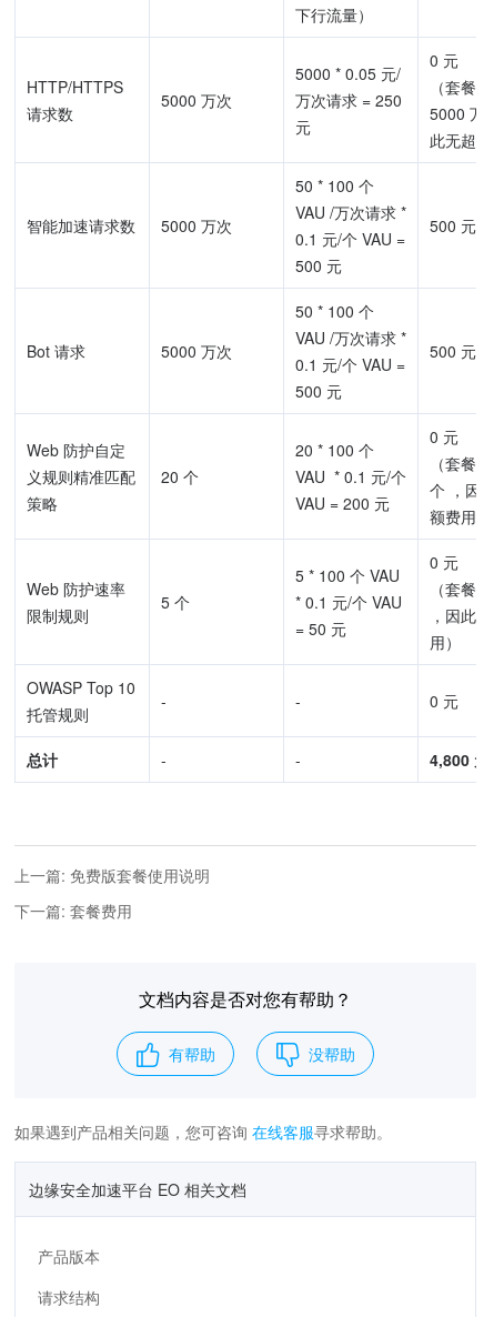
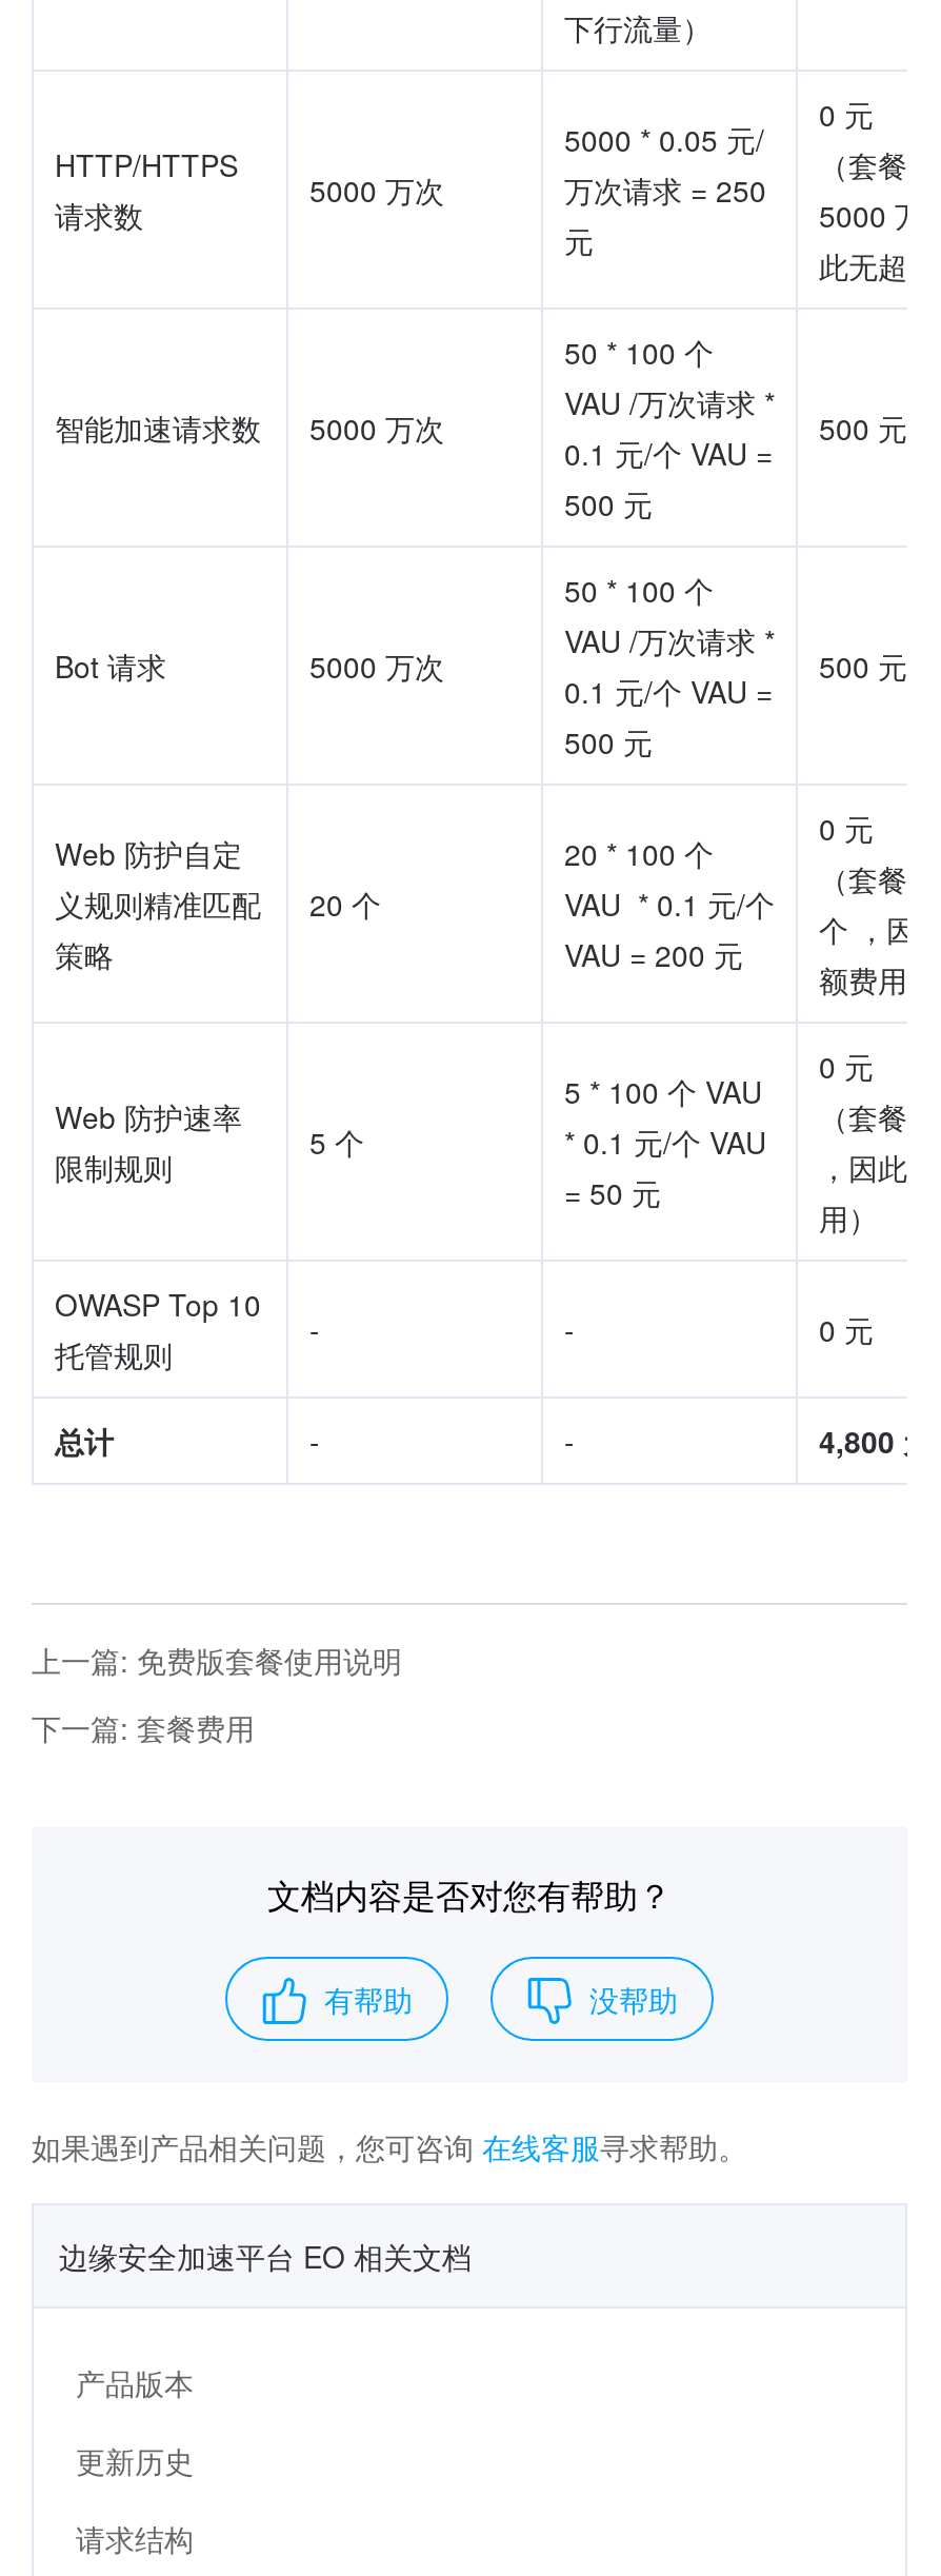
+ 更新历史
